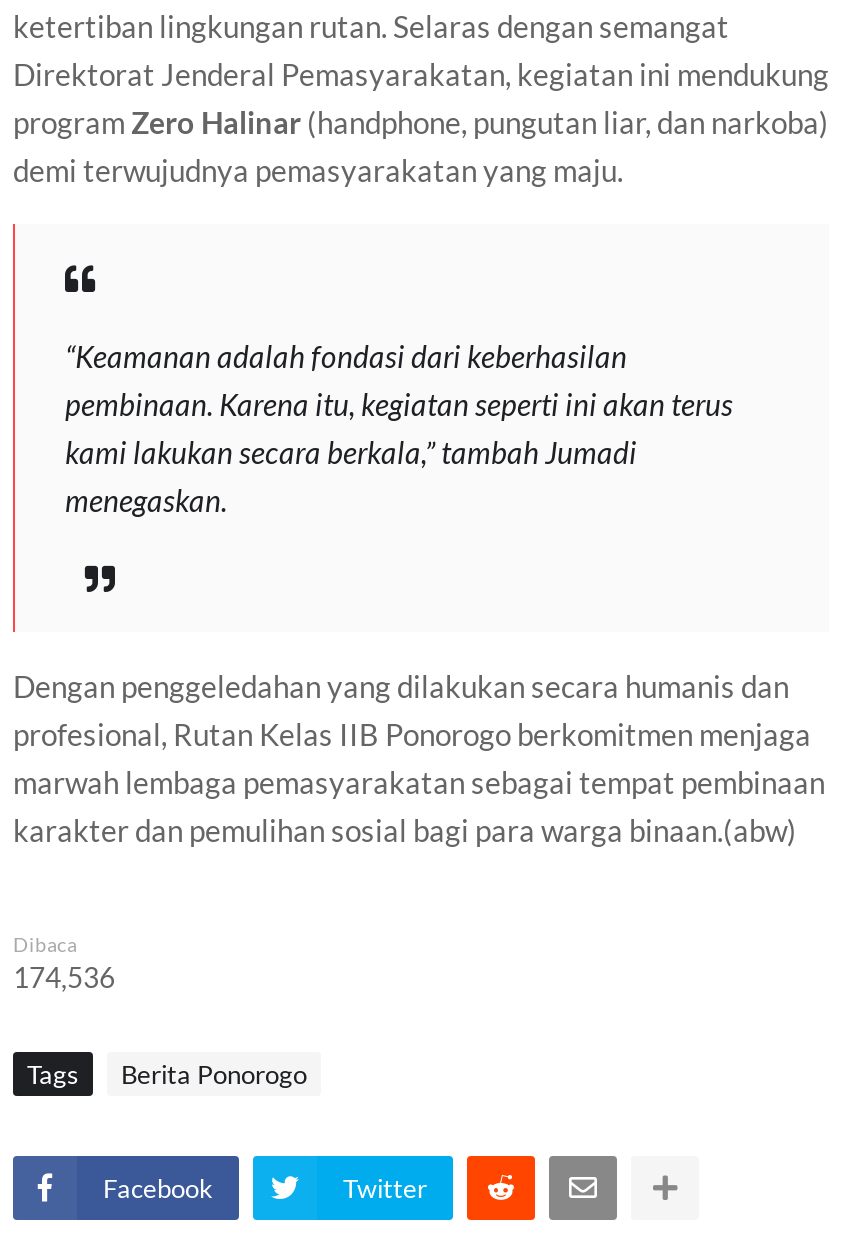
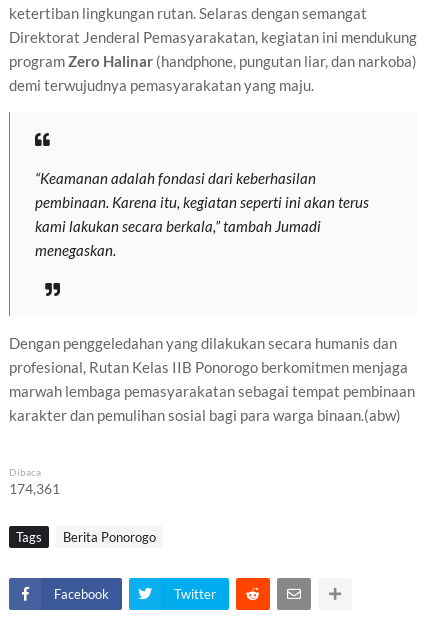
- 174,536
+ 174,361
